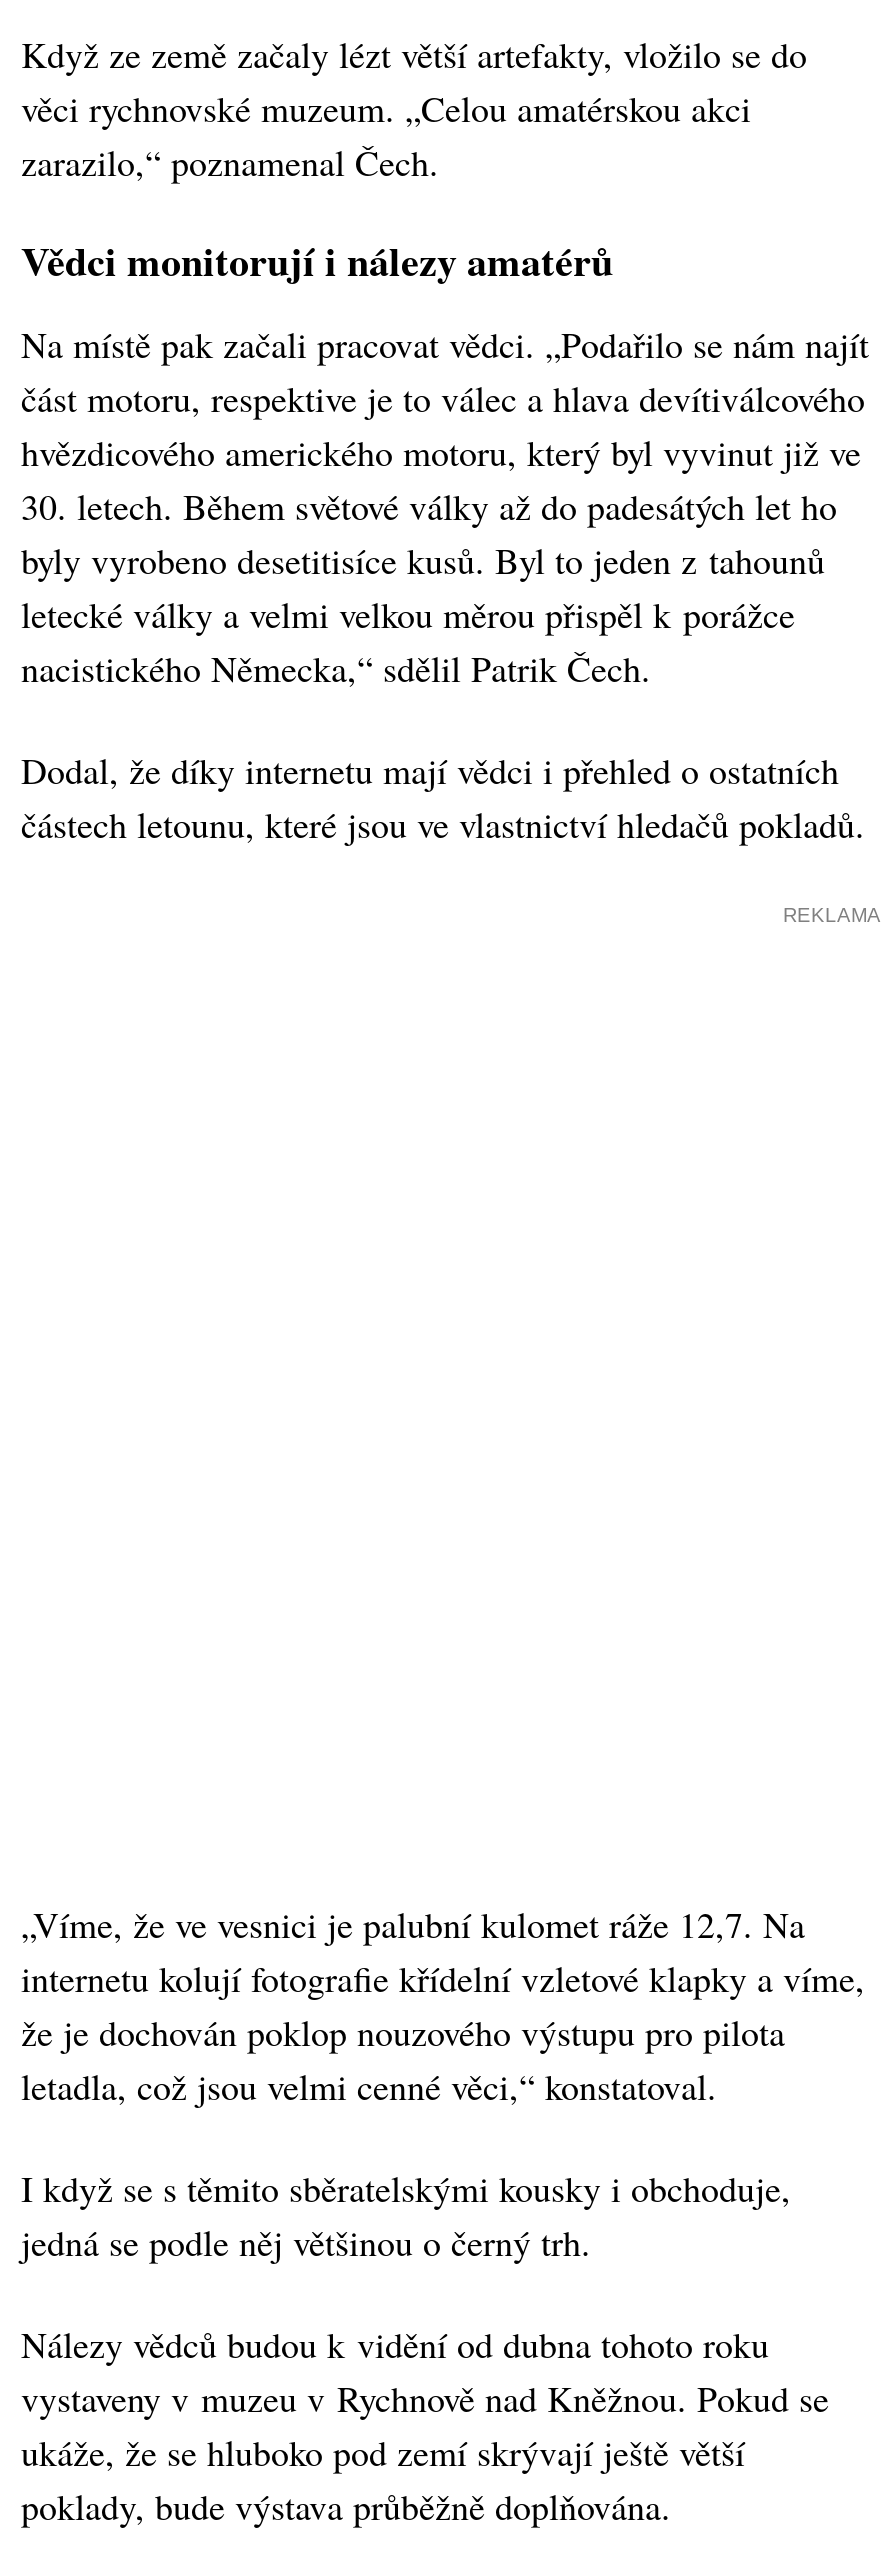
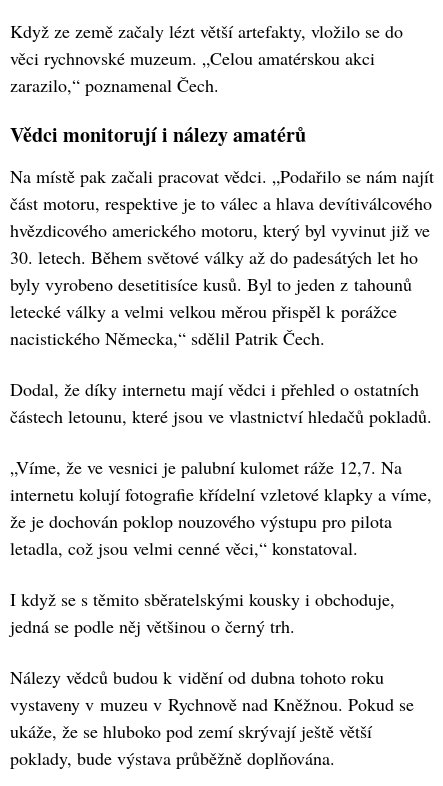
- REKLAMA
